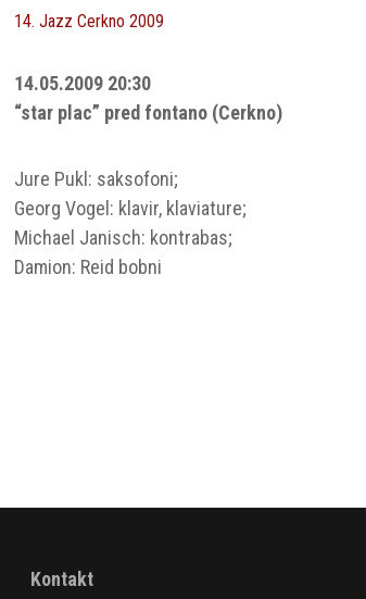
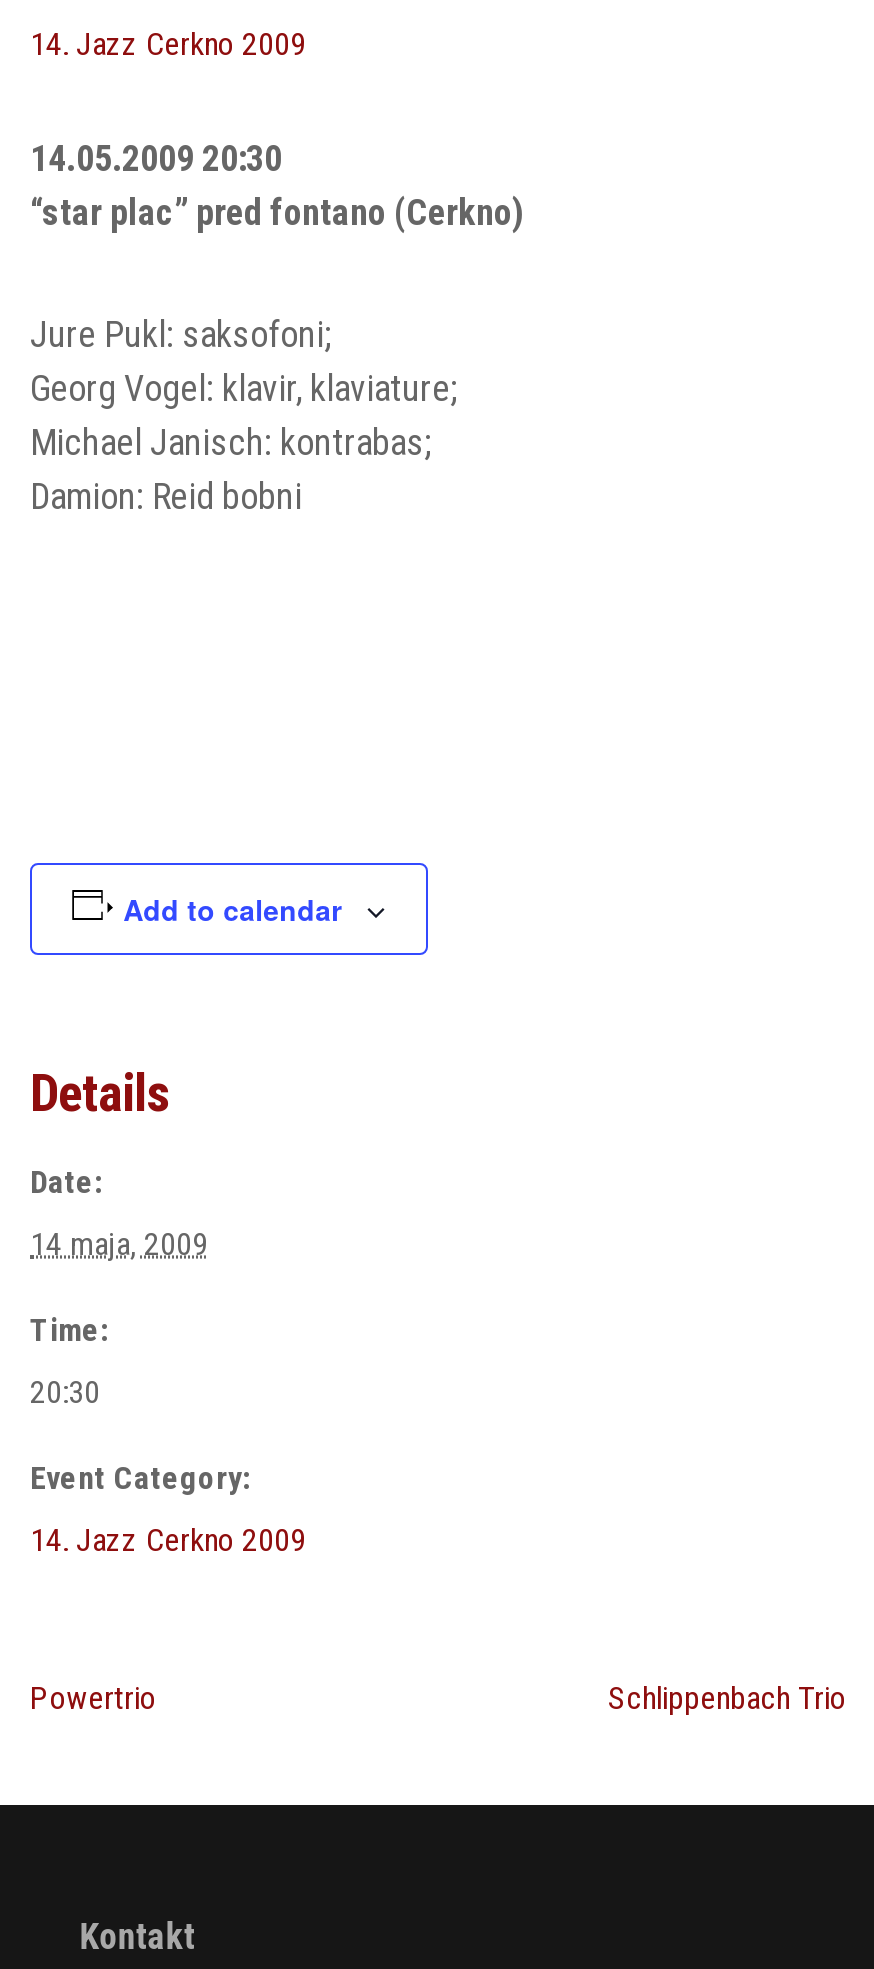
+ Add to calendar
+ Details
+ Date:
+ 14 maja, 2009
+ Time:
+ 20:30
+ Event Category:
+ 14. Jazz Cerkno 2009

+ Powertrio
+ Schlippenbach Trio
